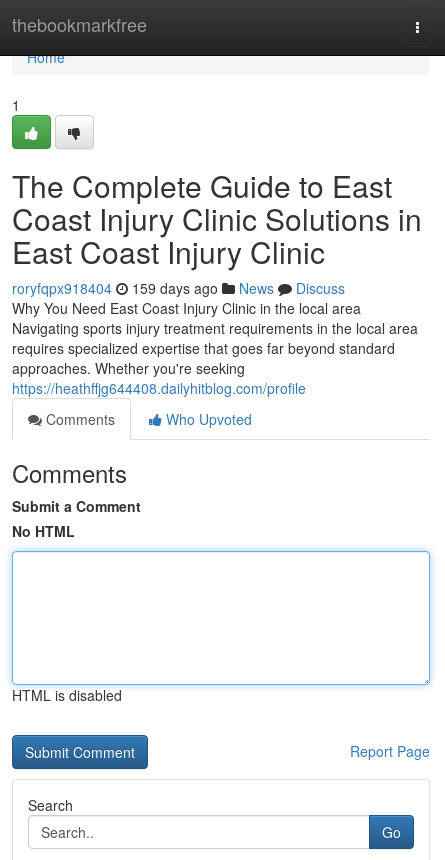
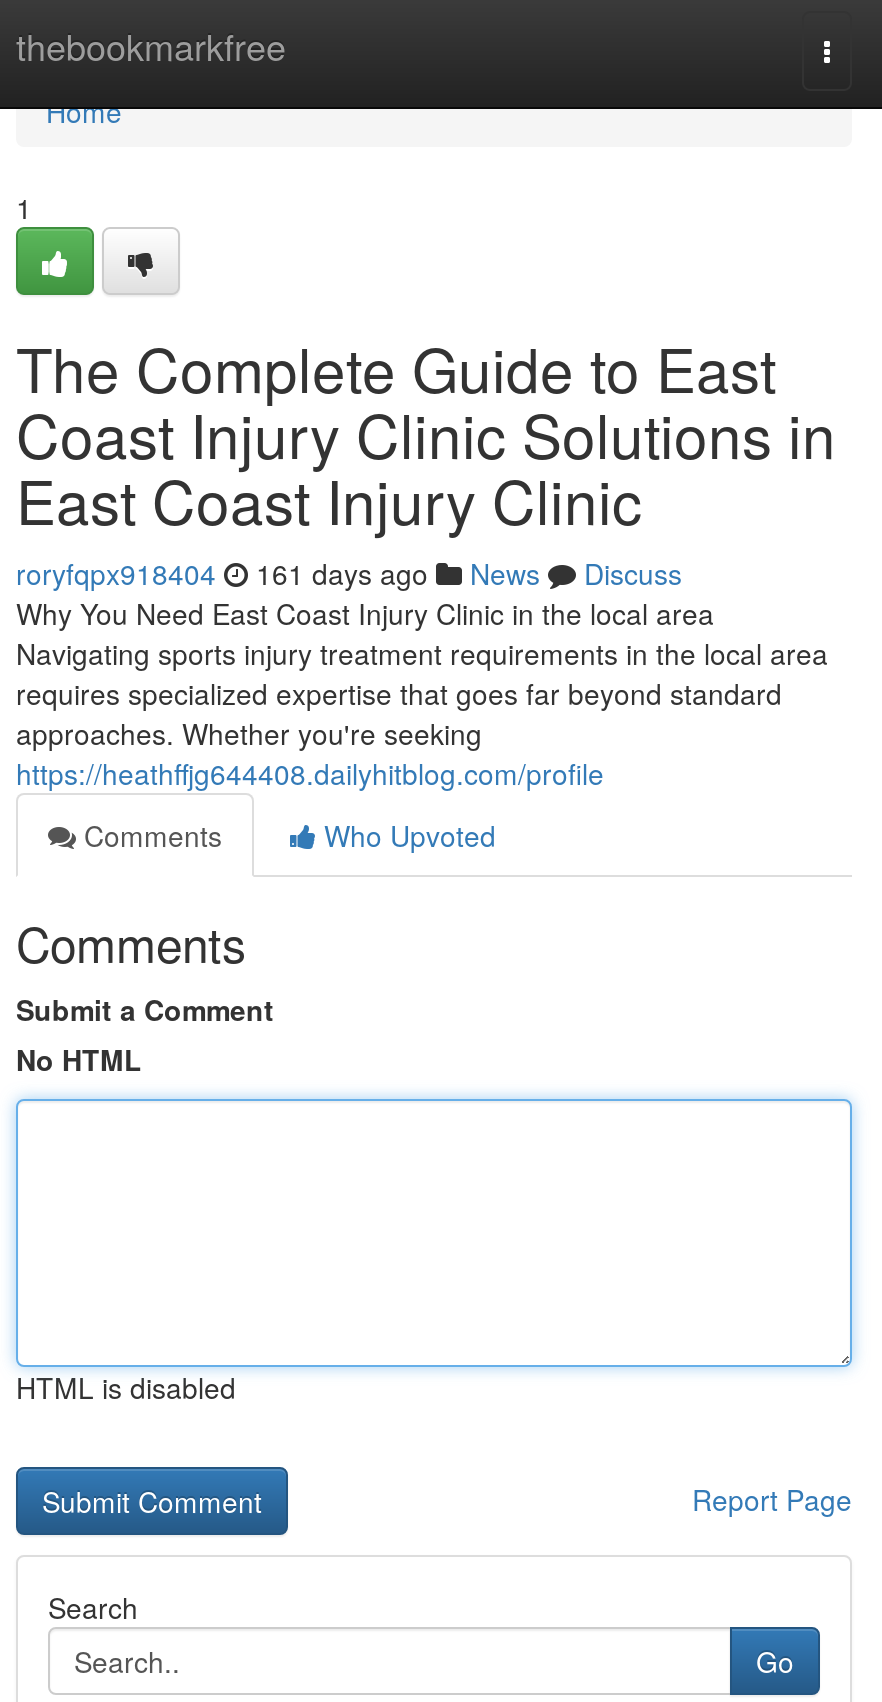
- roryfqpx918404 159 days ago News Discuss
+ roryfqpx918404 161 days ago News Discuss
